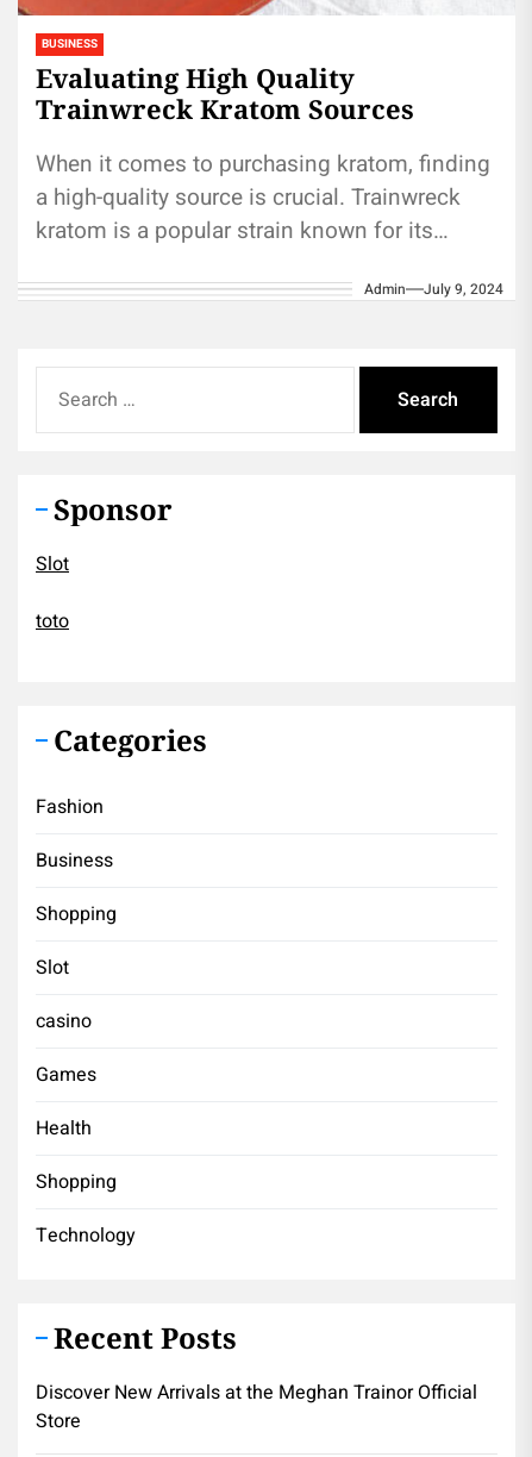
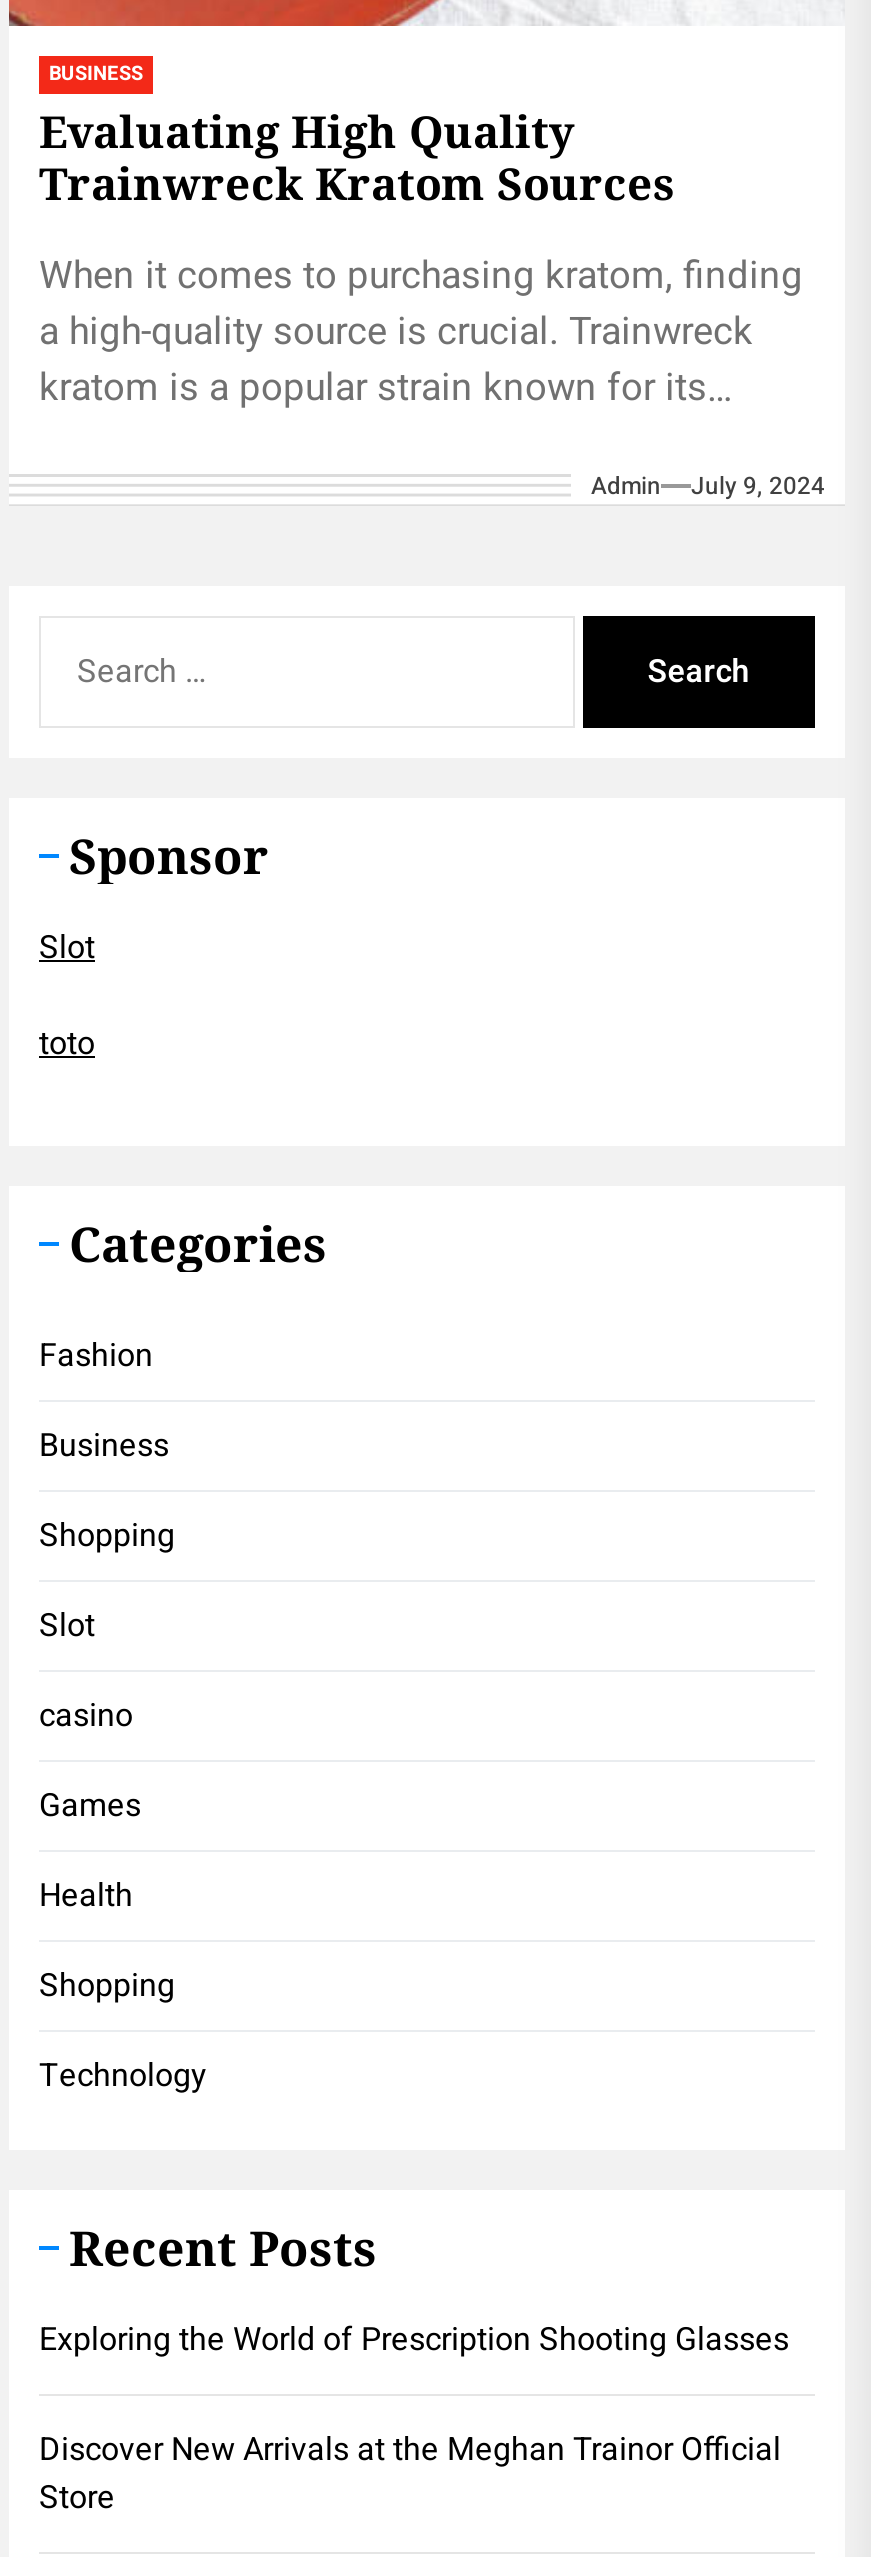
+ Exploring the World of Prescription Shooting Glasses
